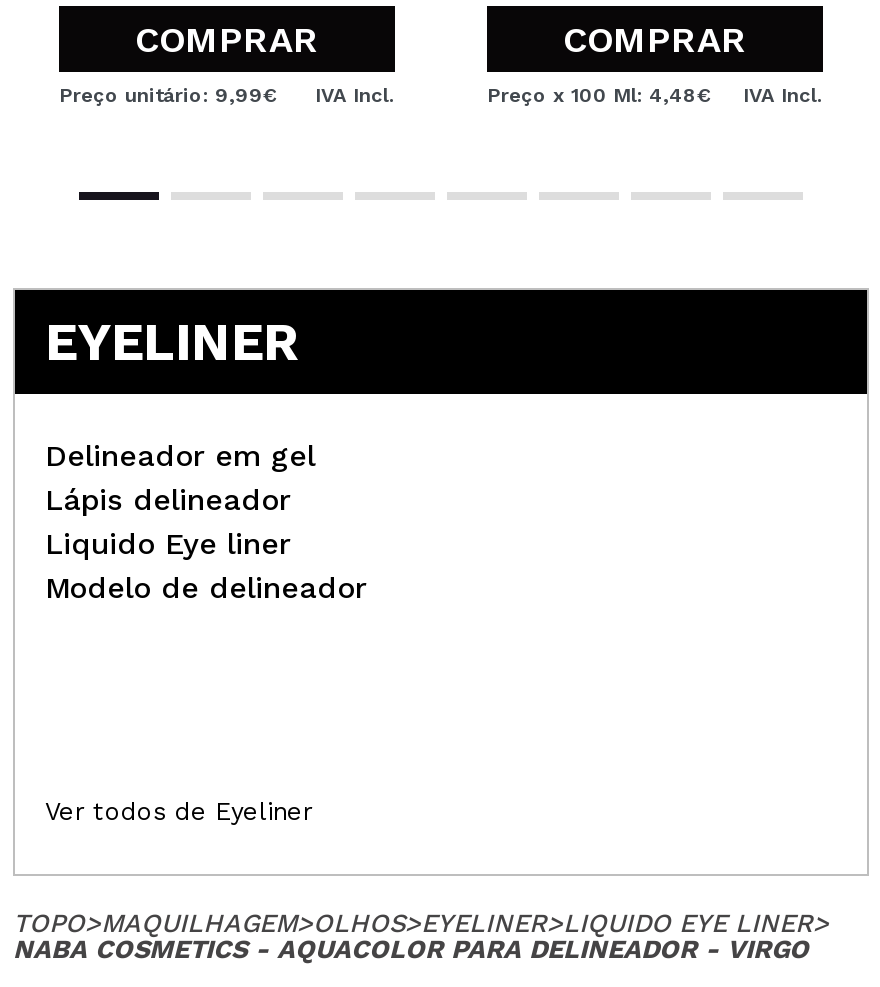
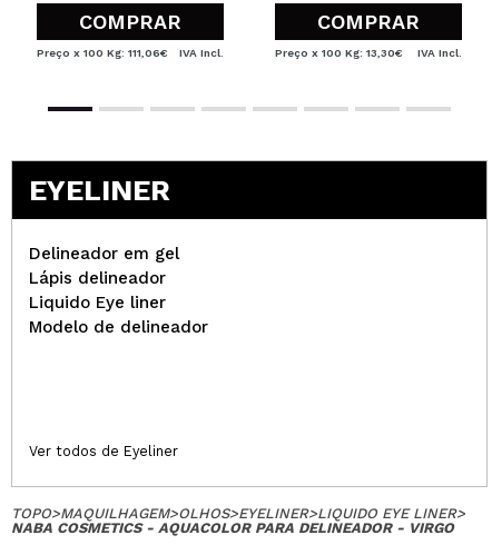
- Preço unitário: 9,99€
+ Preço x 100 Kg: 111,06€

- Preço x 100 Ml: 4,48€ IVA Incl.
+ Preço x 100 Kg: 13,30€ IVA Incl.
